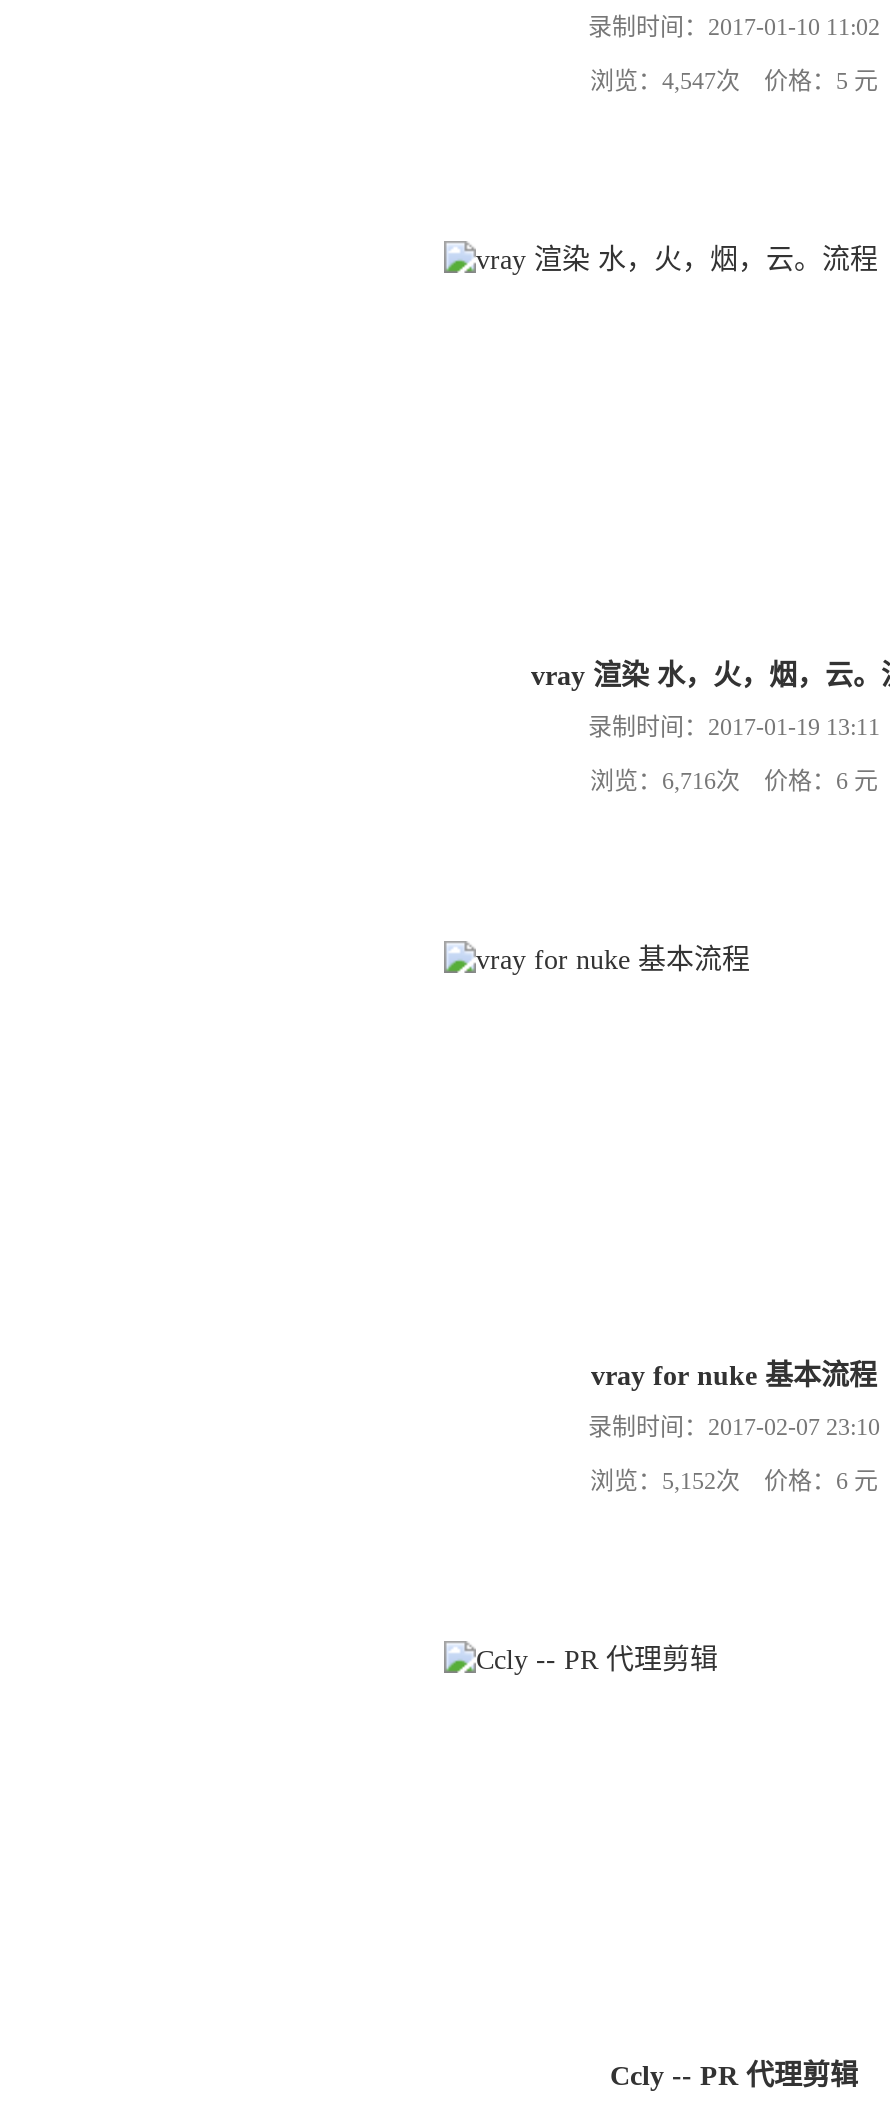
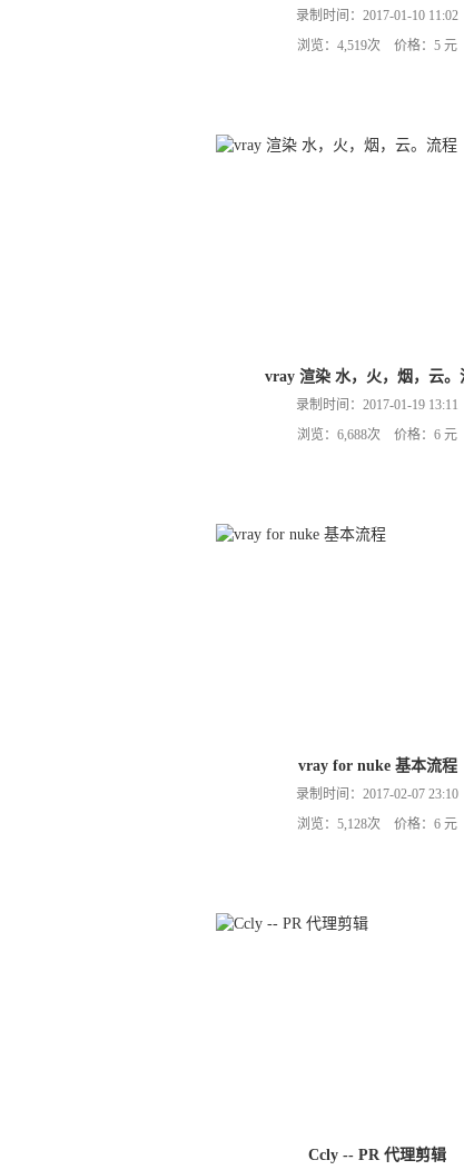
- 浏览：4,547次 价格：5 元
+ 浏览：4,519次 价格：5 元

- 浏览：6,716次 价格：6 元
+ 浏览：6,688次 价格：6 元

- 浏览：5,152次 价格：6 元
+ 浏览：5,128次 价格：6 元
